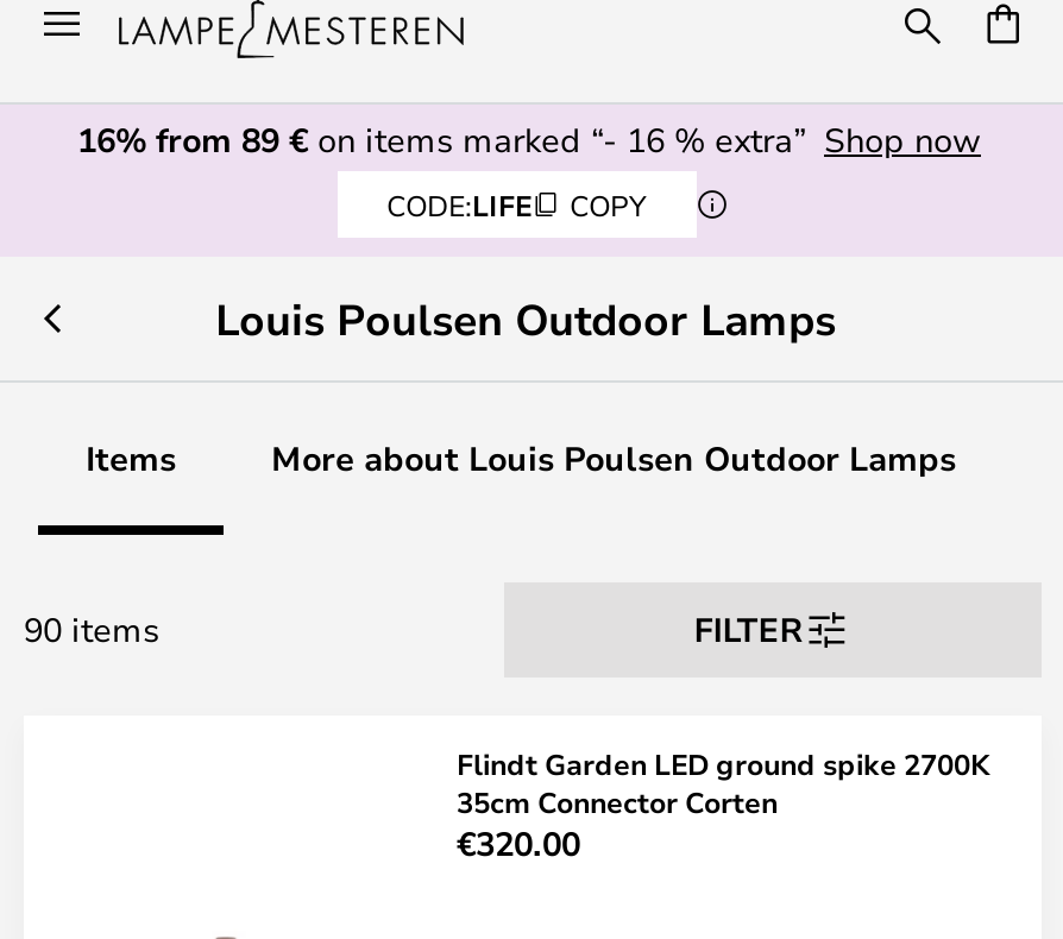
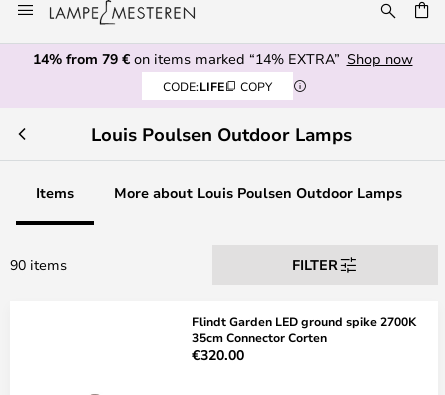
- 16% from 89 €on items marked “- 16 % extra” Shop now
+ 14% from 79 €on items marked “14% EXTRA” Shop now
